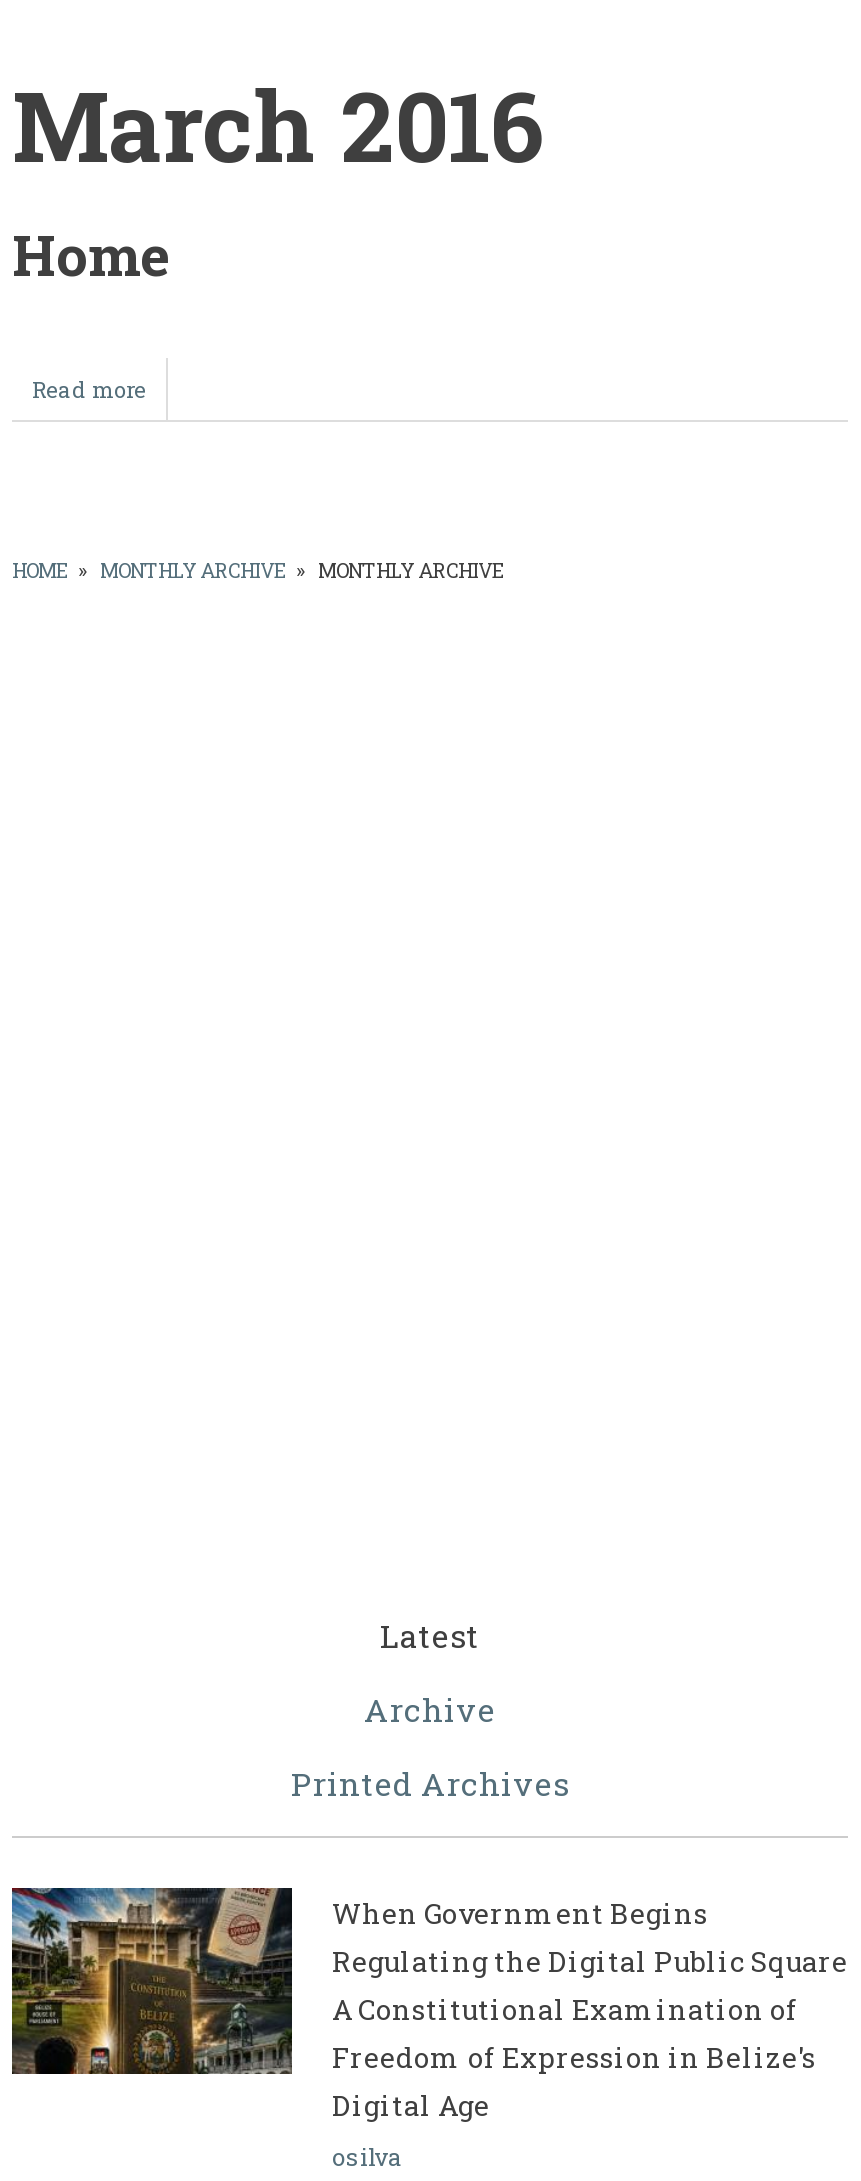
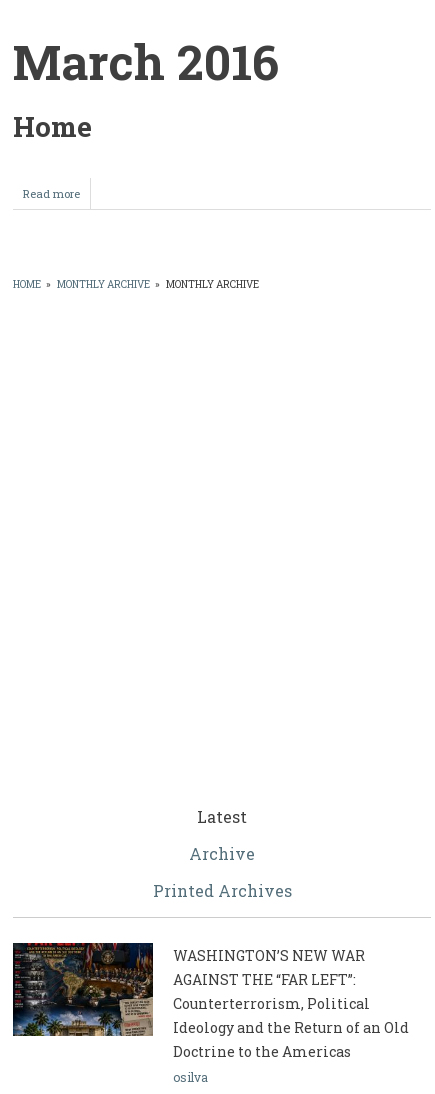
- [image]
- When Government Begins
- Regulating the Digital Public Square
- A Constitutional Examination of
- Freedom of Expression in Belize's
- Digital Age
+ [image]
+ WASHINGTON’S NEW WAR
+ AGAINST THE “FAR LEFT”:
+ Counterterrorism, Political
+ Ideology and the Return of an Old
+ Doctrine to the Americas
